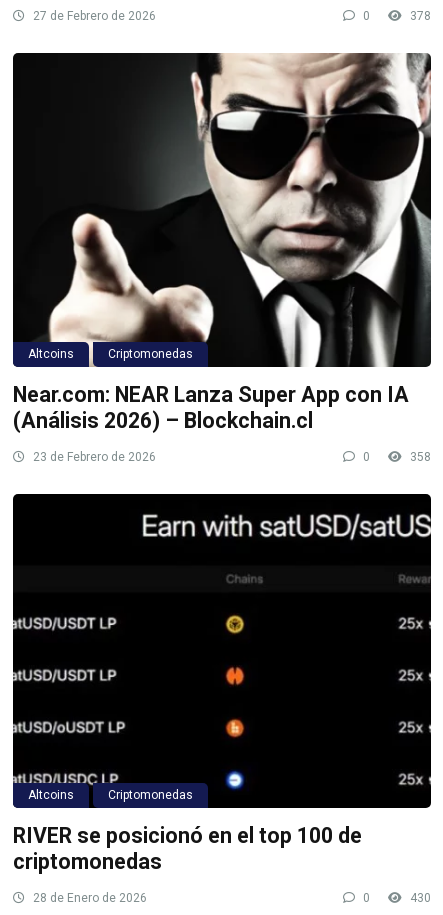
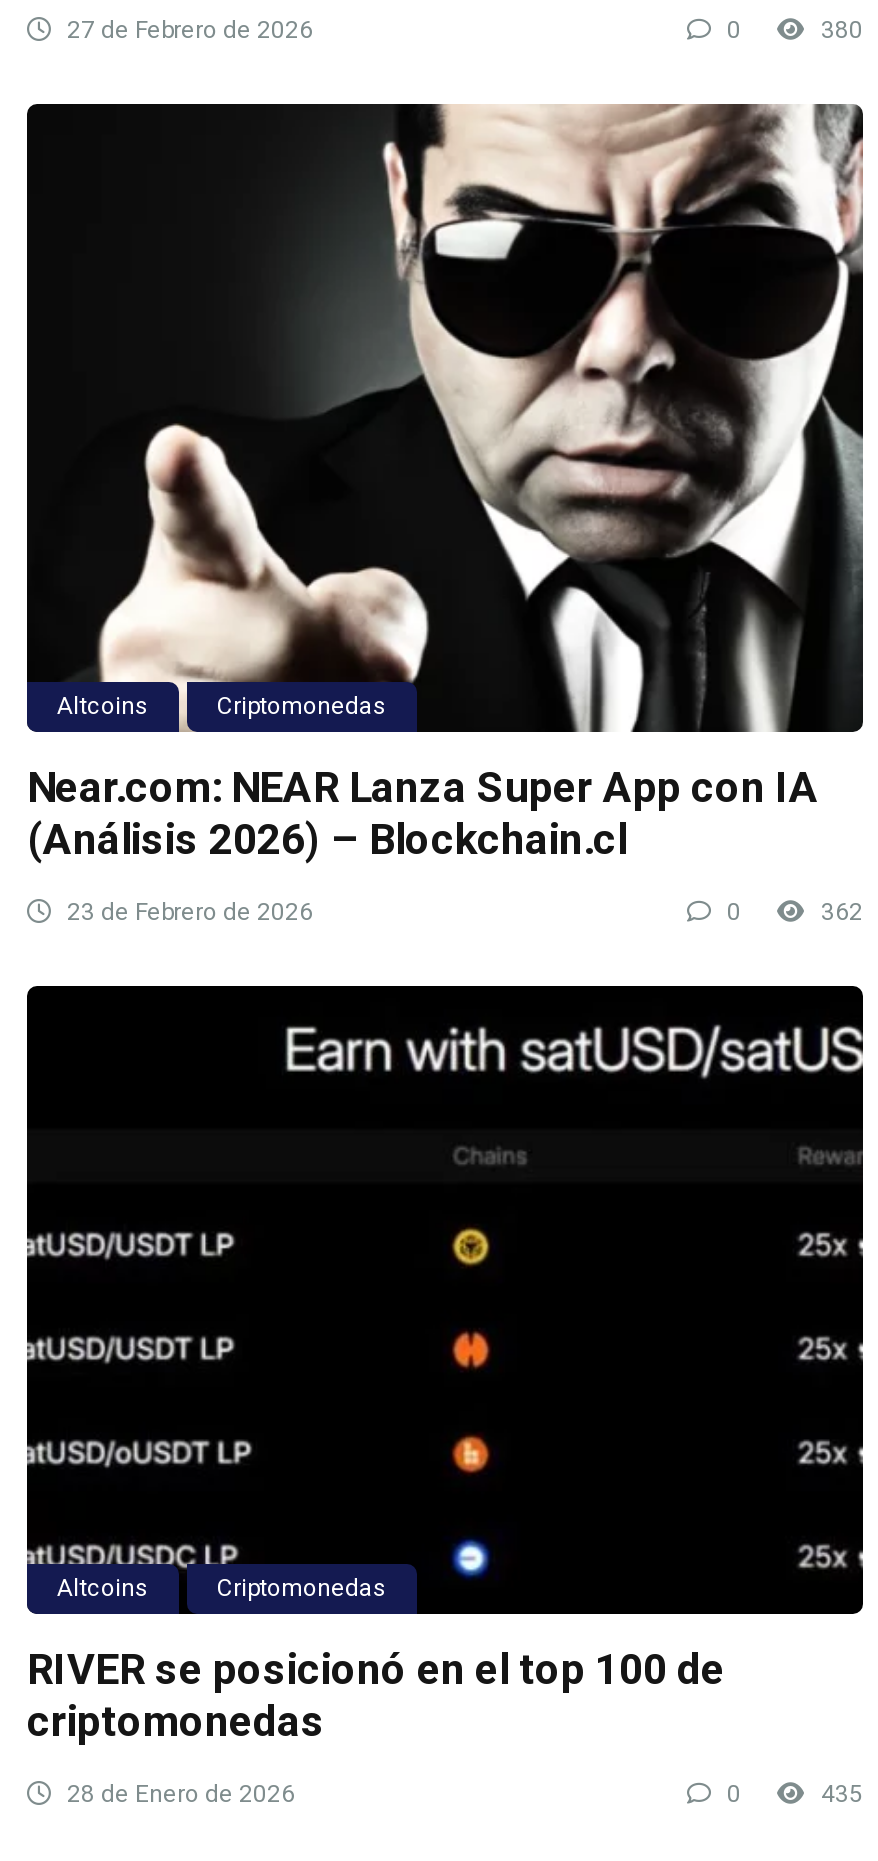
- 378
+ 380

- 358
+ 362

- 430
+ 435
